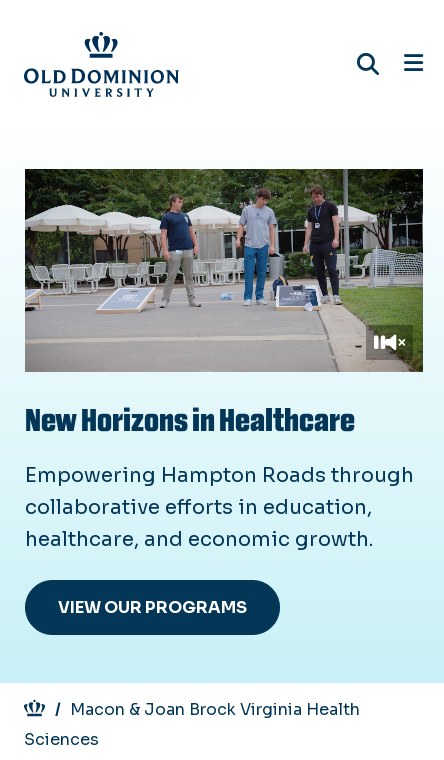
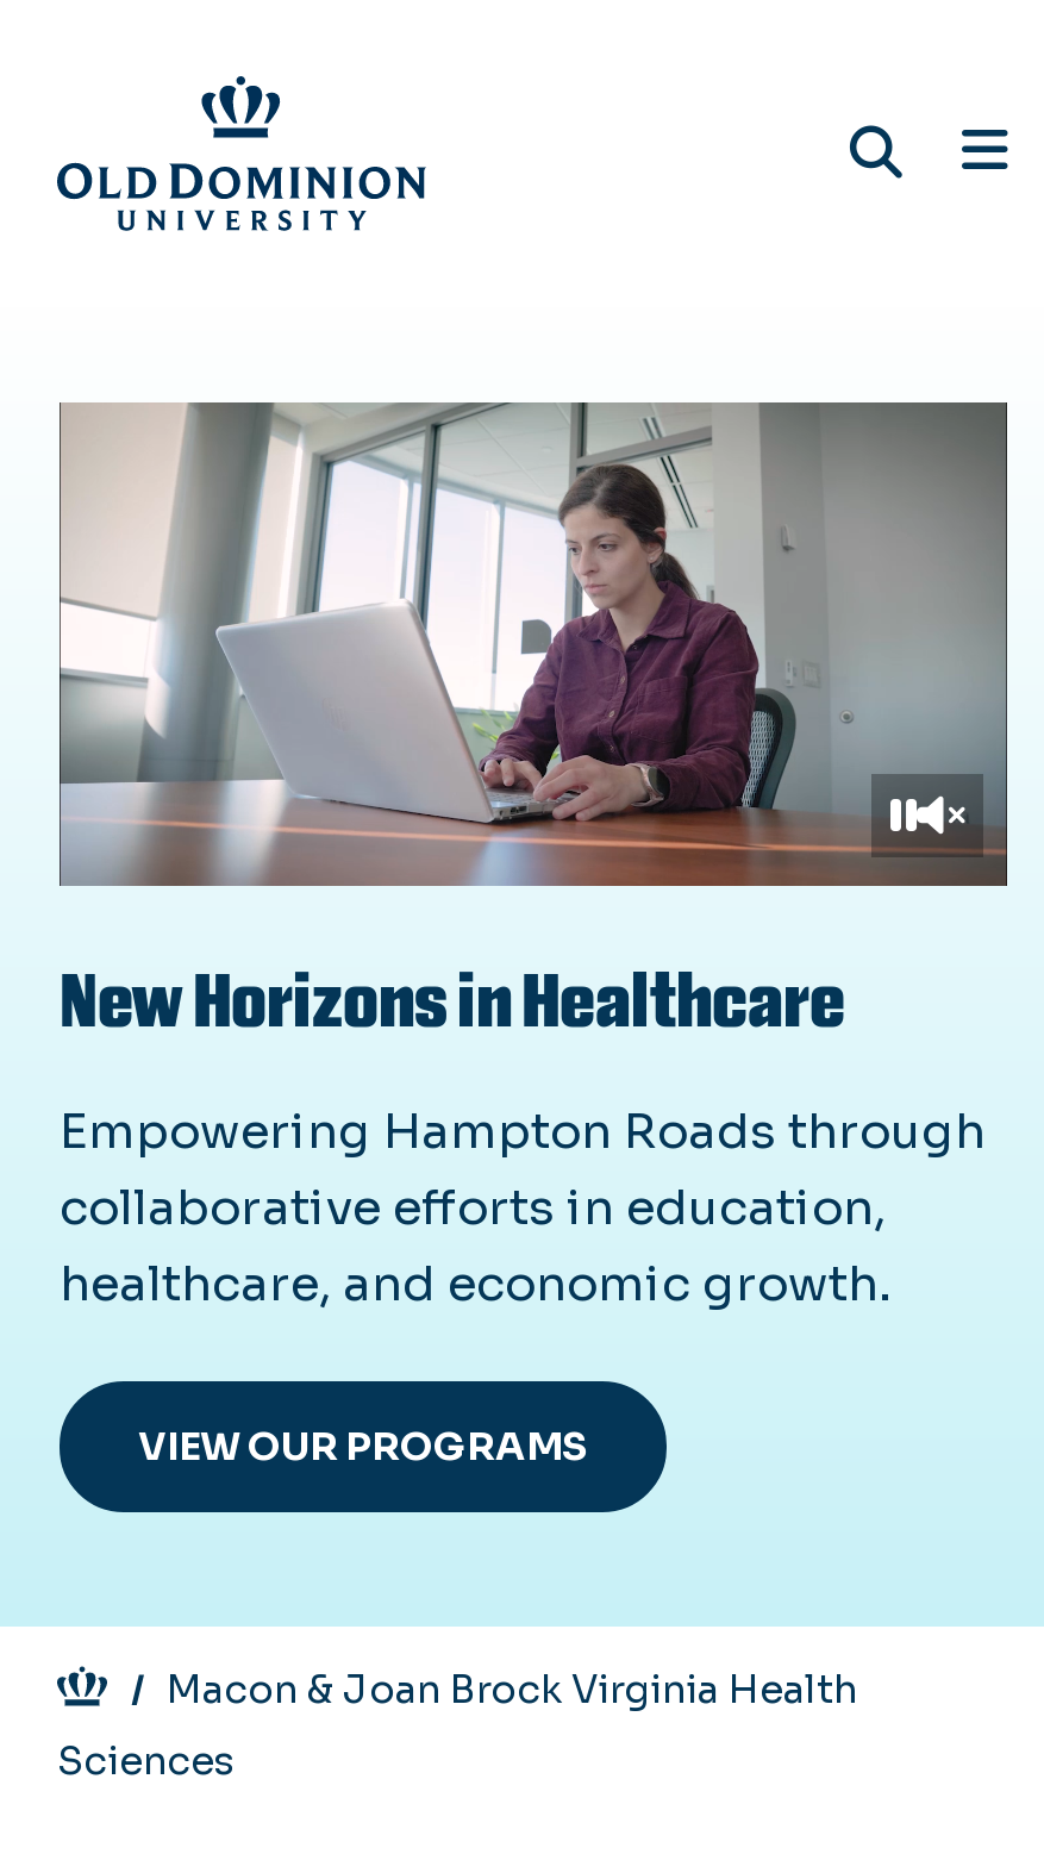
- [image]
+ [image]
